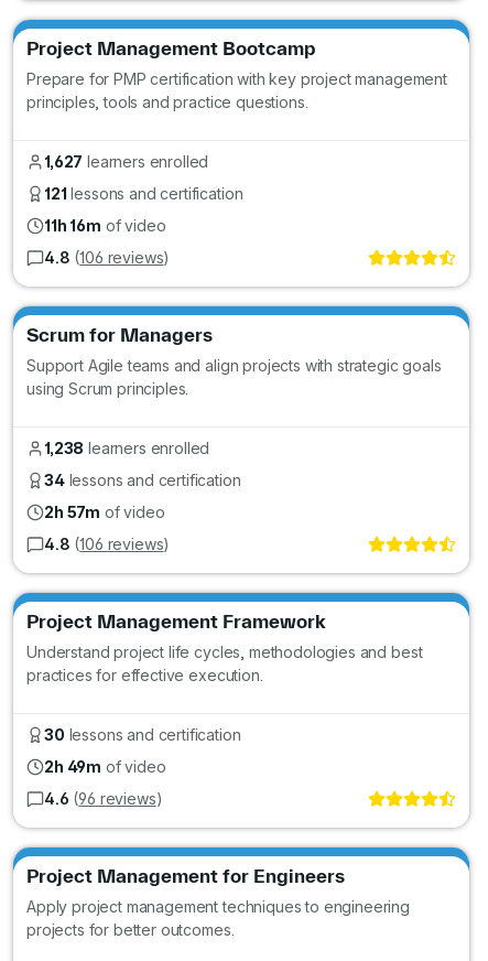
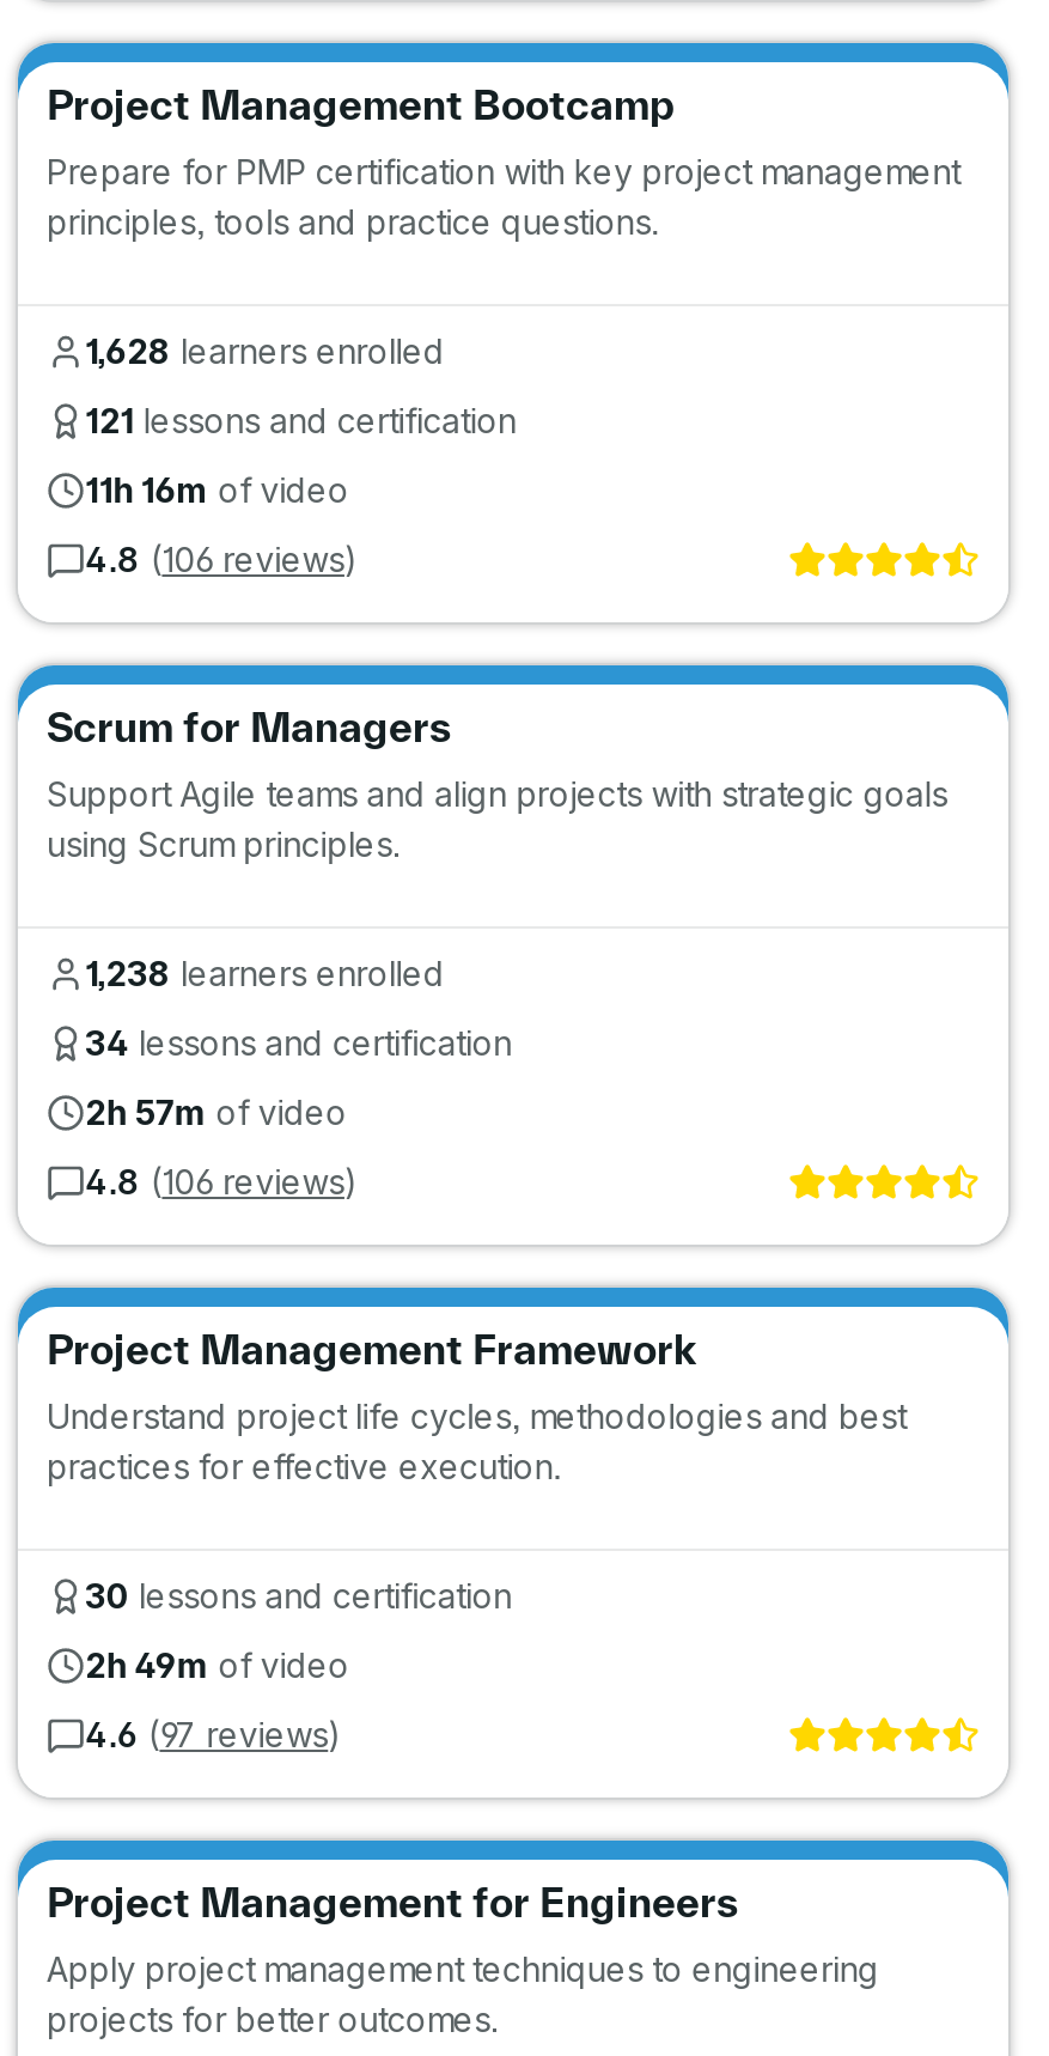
- 1,627 learners enrolled
+ 1,628 learners enrolled

- 4.6 (96 reviews)
+ 4.6 (97 reviews)
